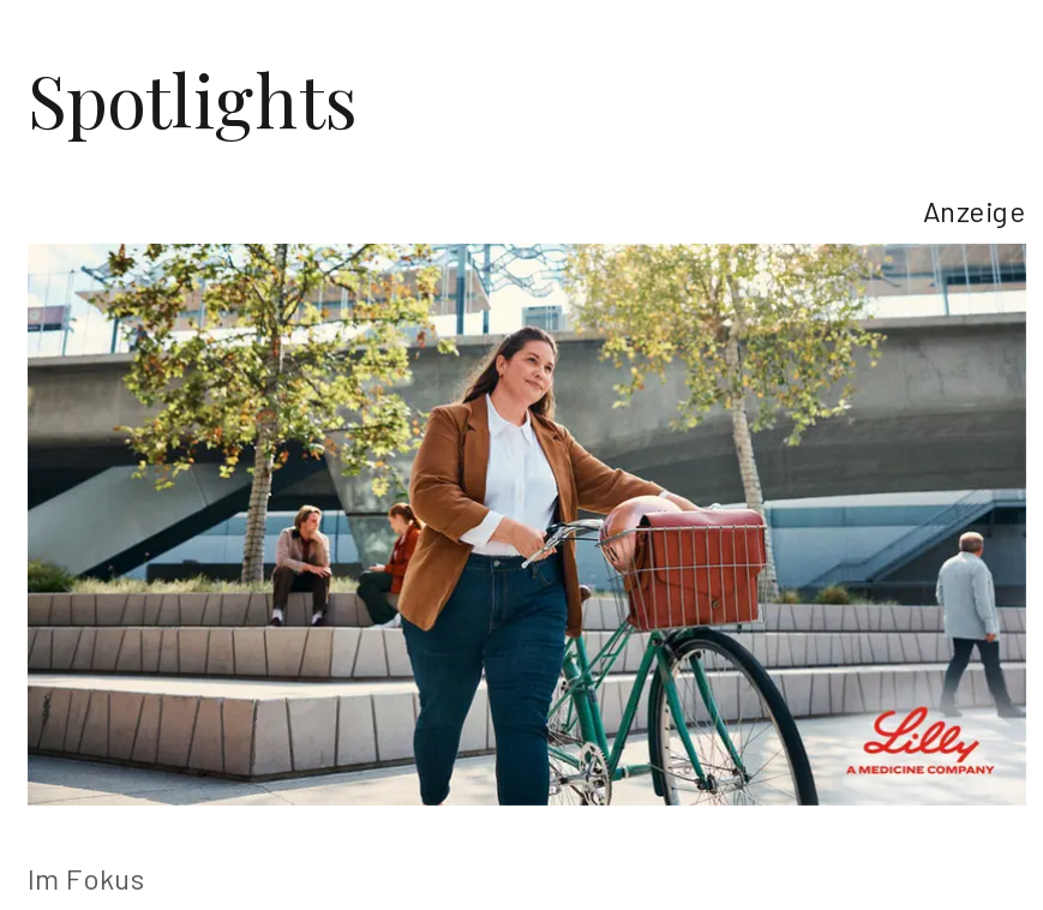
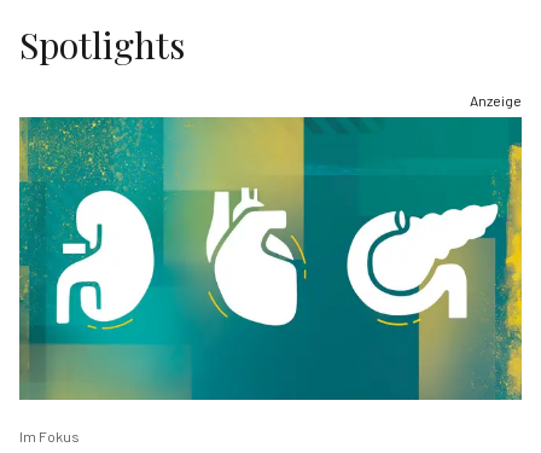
- [image]
+ [image]
